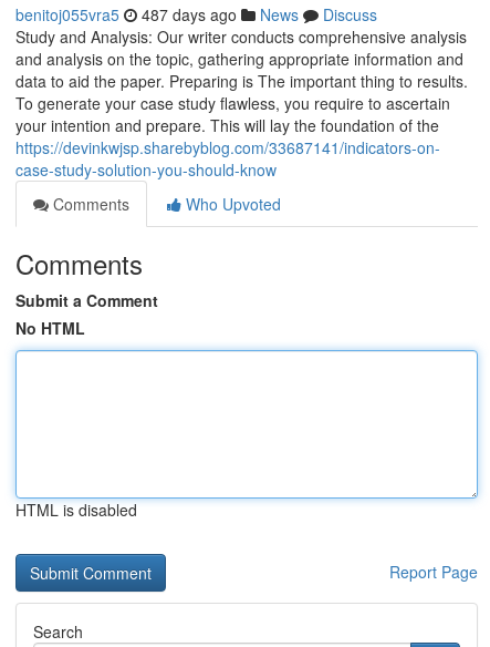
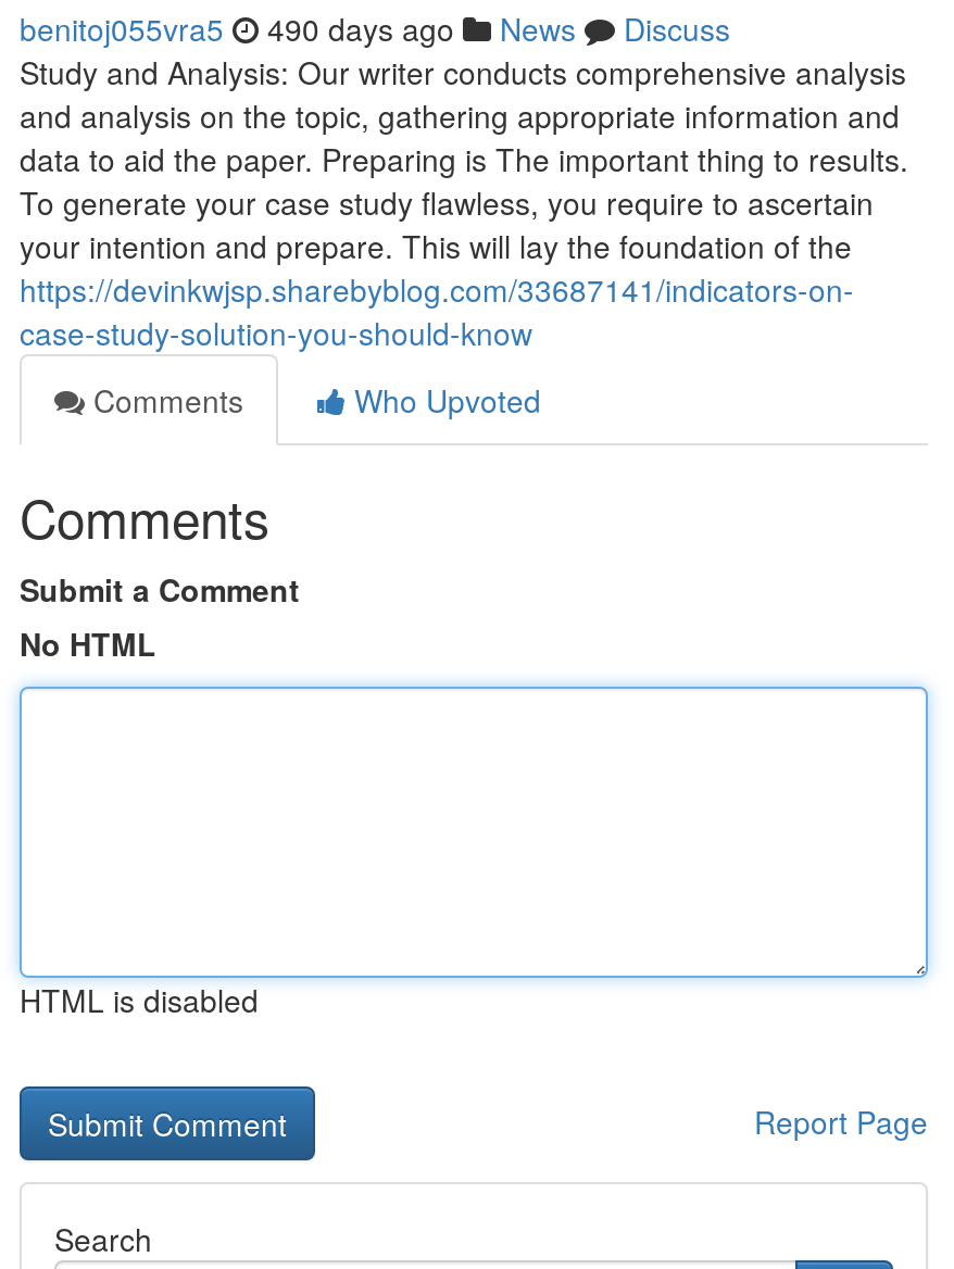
- benitoj055vra5 487 days ago News Discuss
+ benitoj055vra5 490 days ago News Discuss
